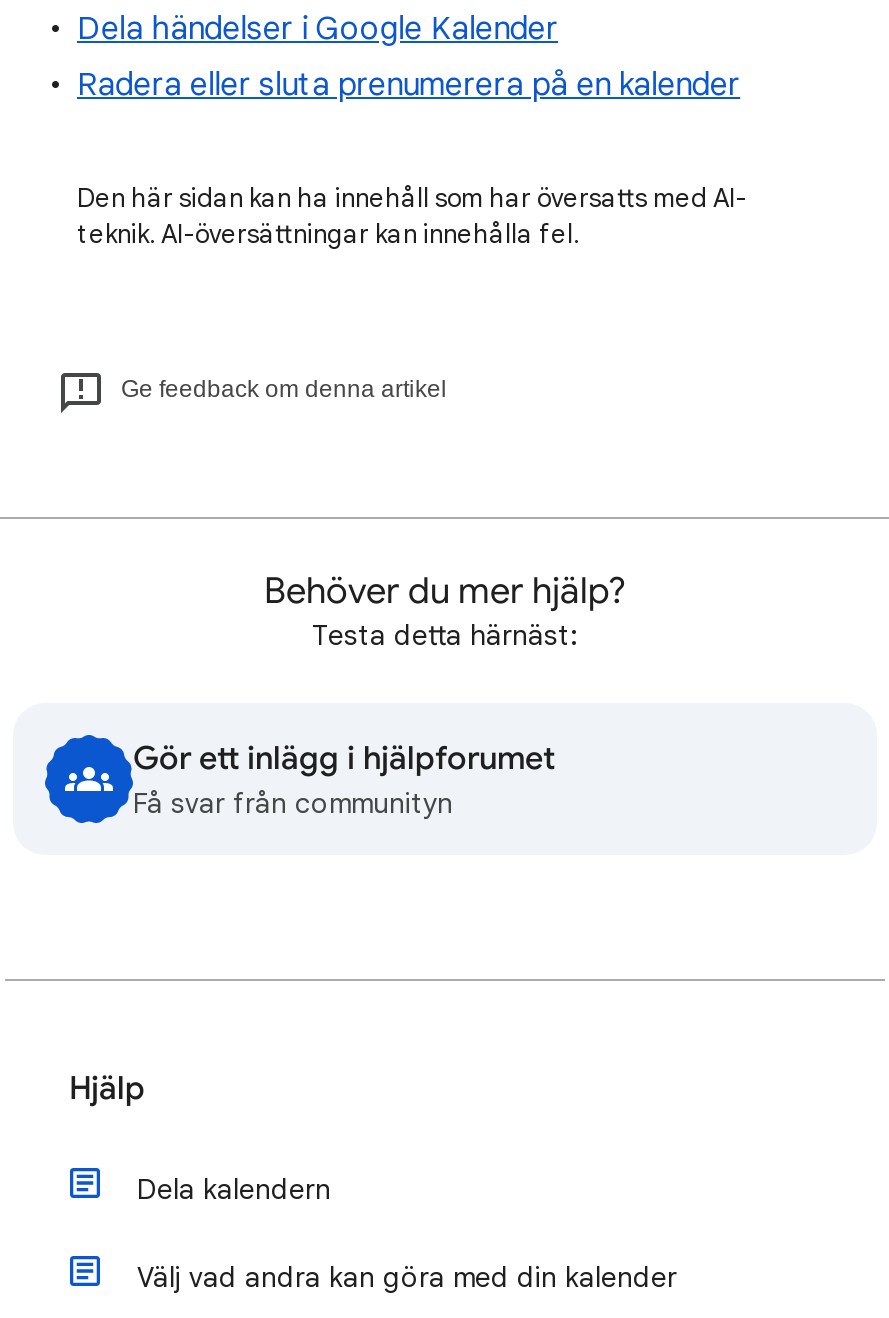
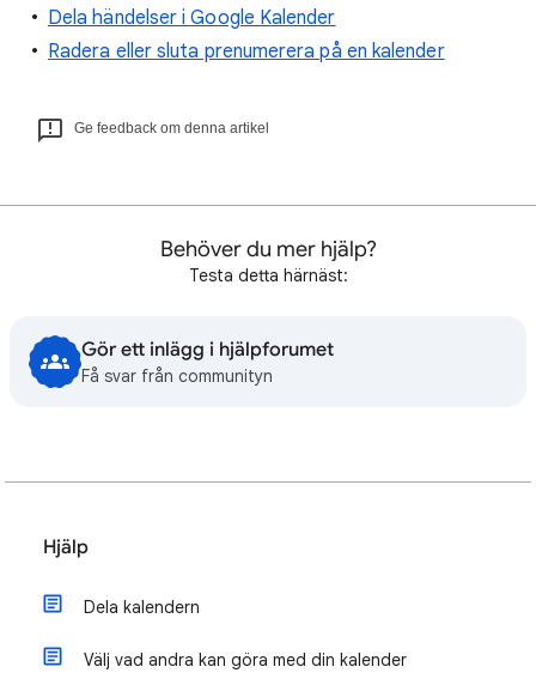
- Den här sidan kan ha innehåll som har översatts med AI-
- teknik. AI-översättningar kan innehålla fel.
